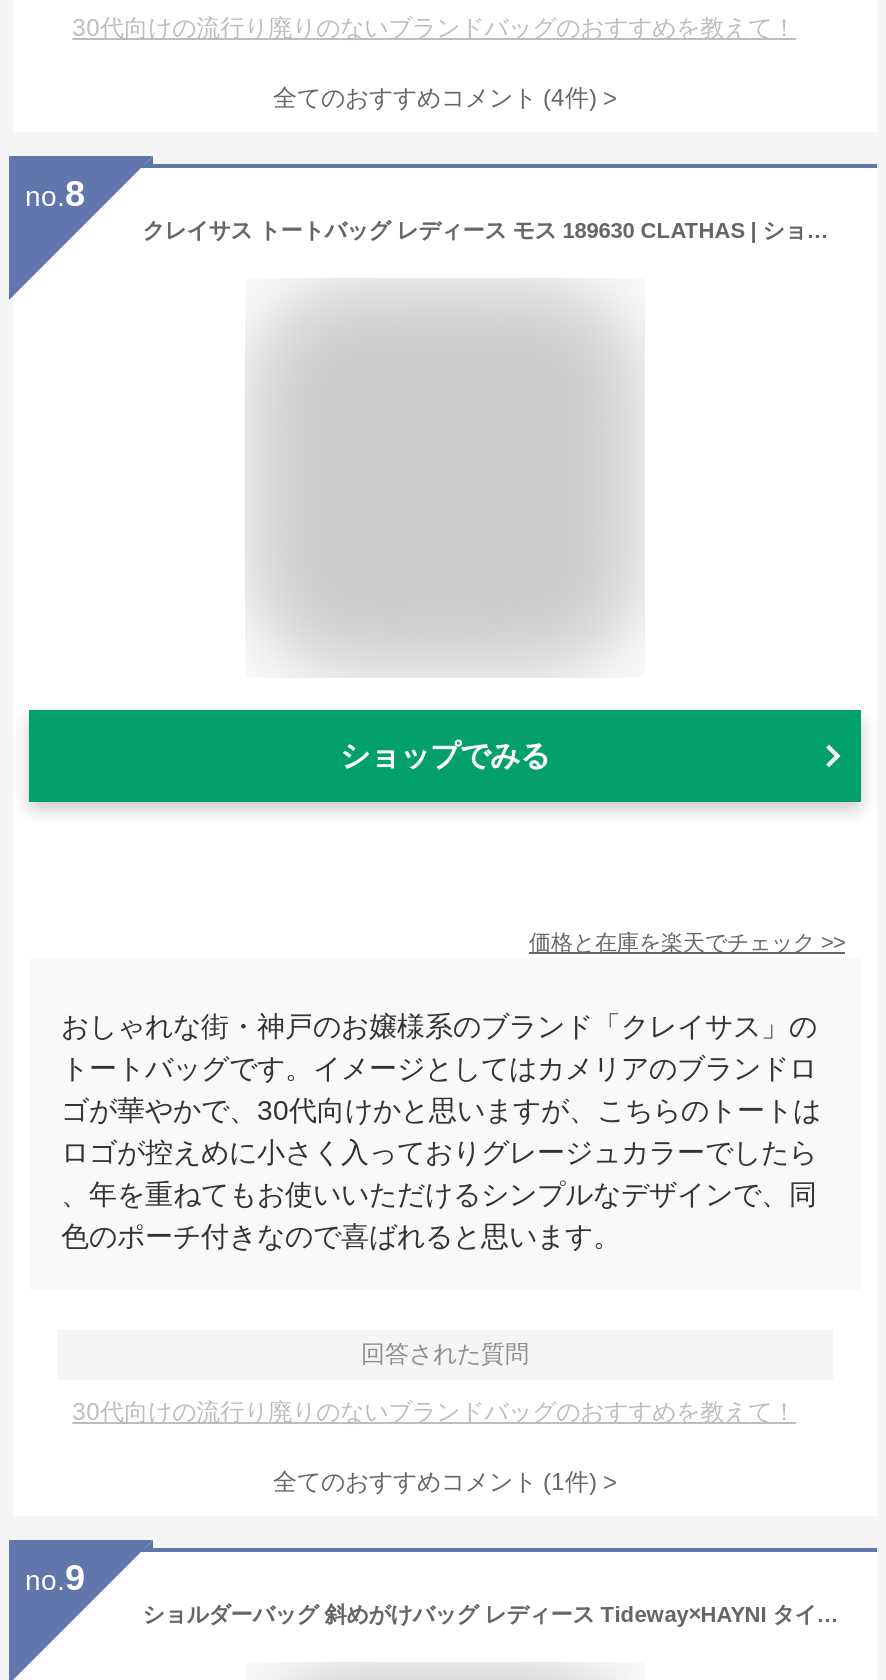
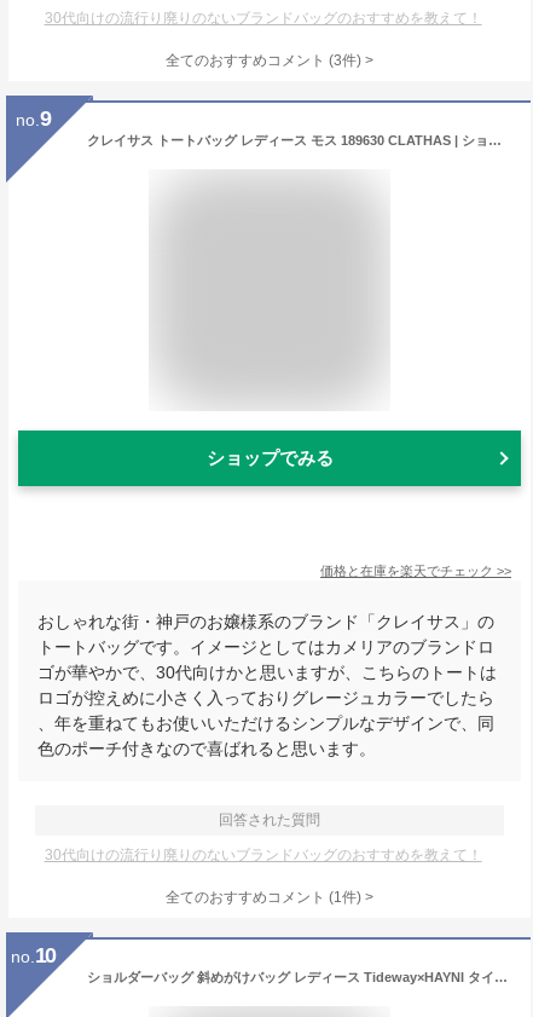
- 全てのおすすめコメント(4件) >
+ 全てのおすすめコメント(3件) >

- no.8
+ no.9

- no.9
+ no.10
